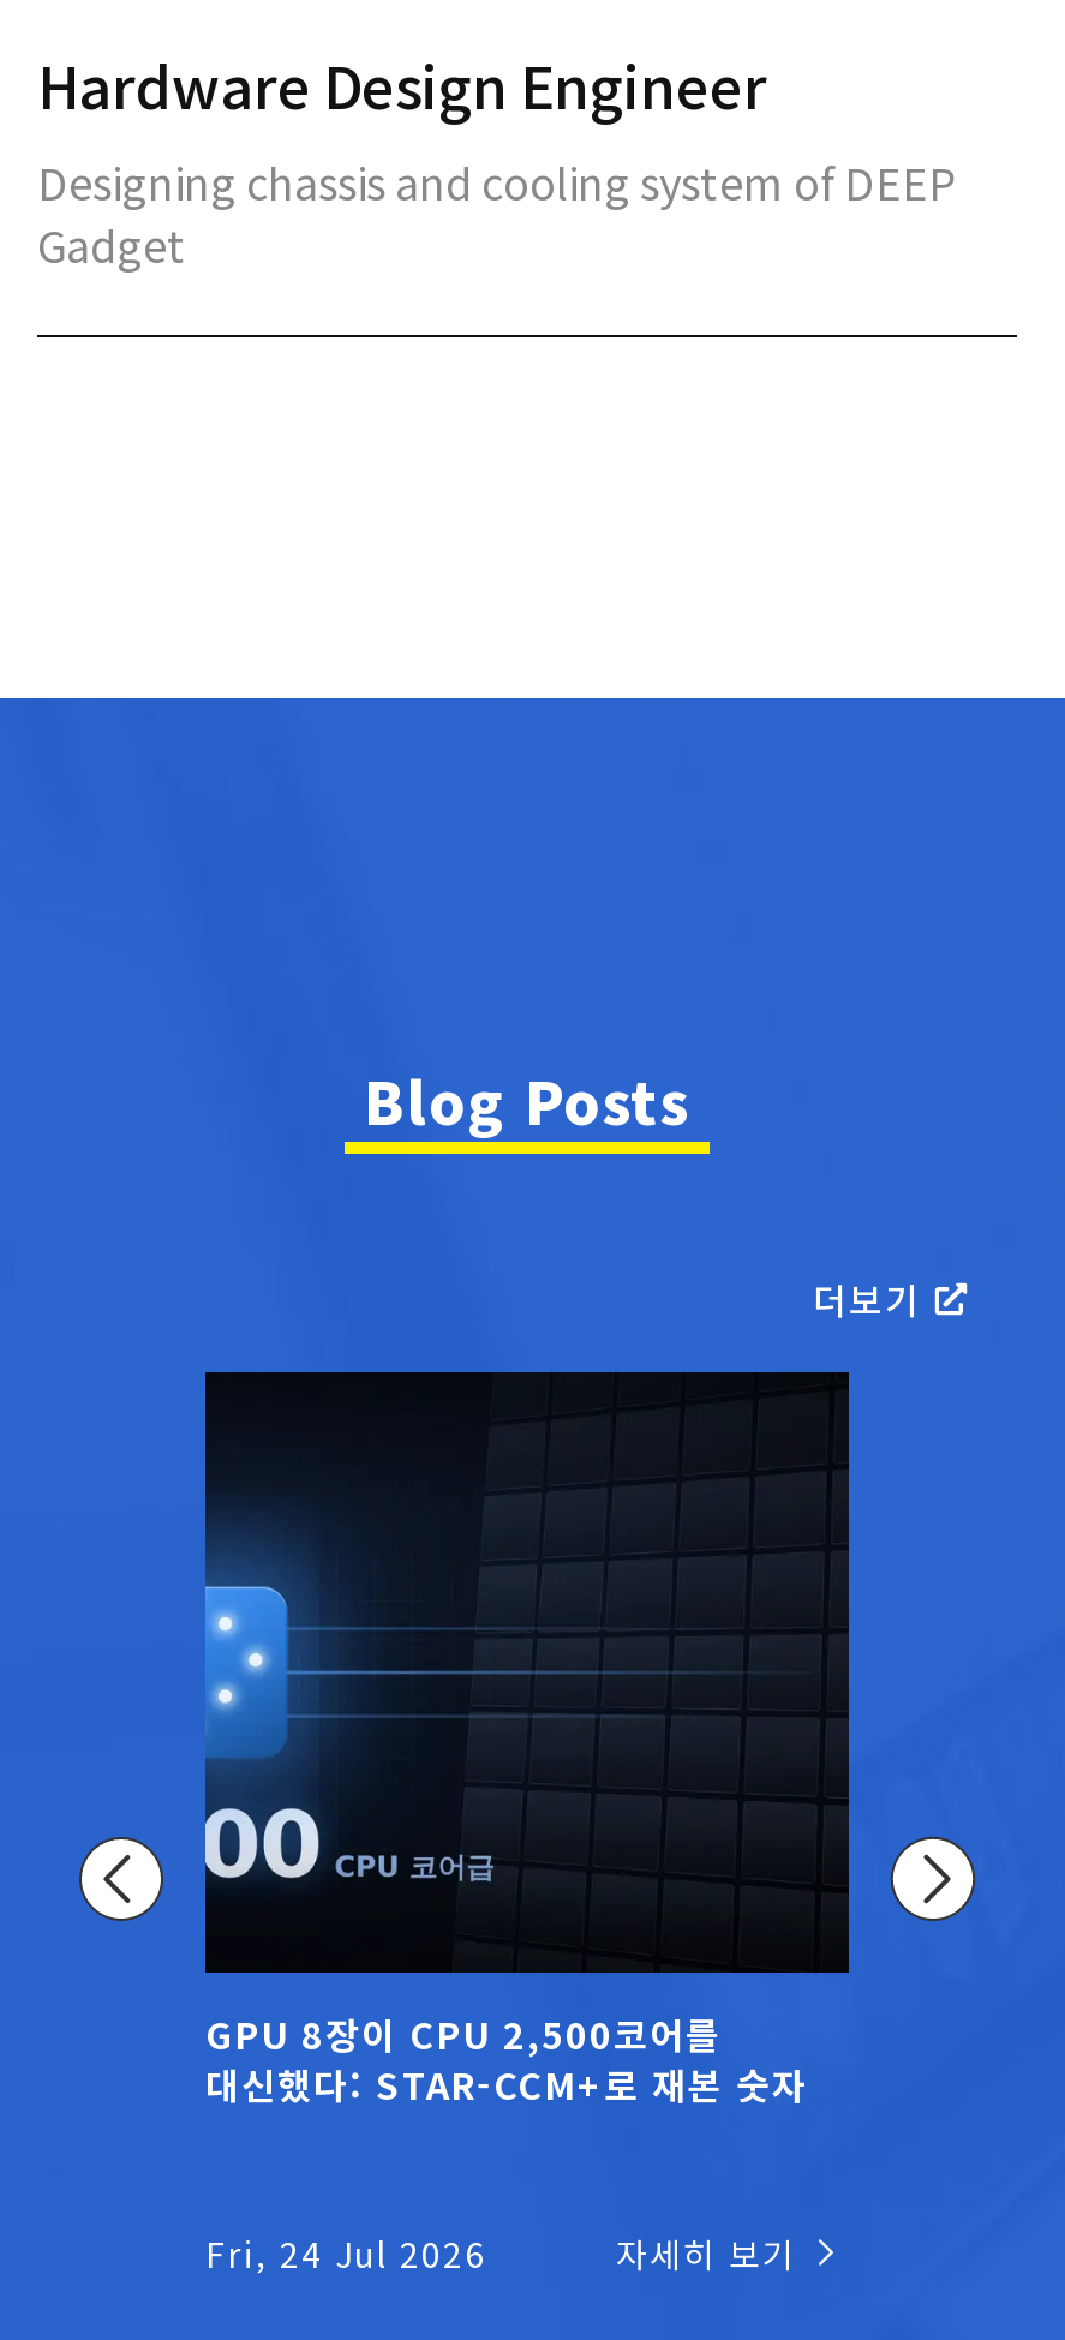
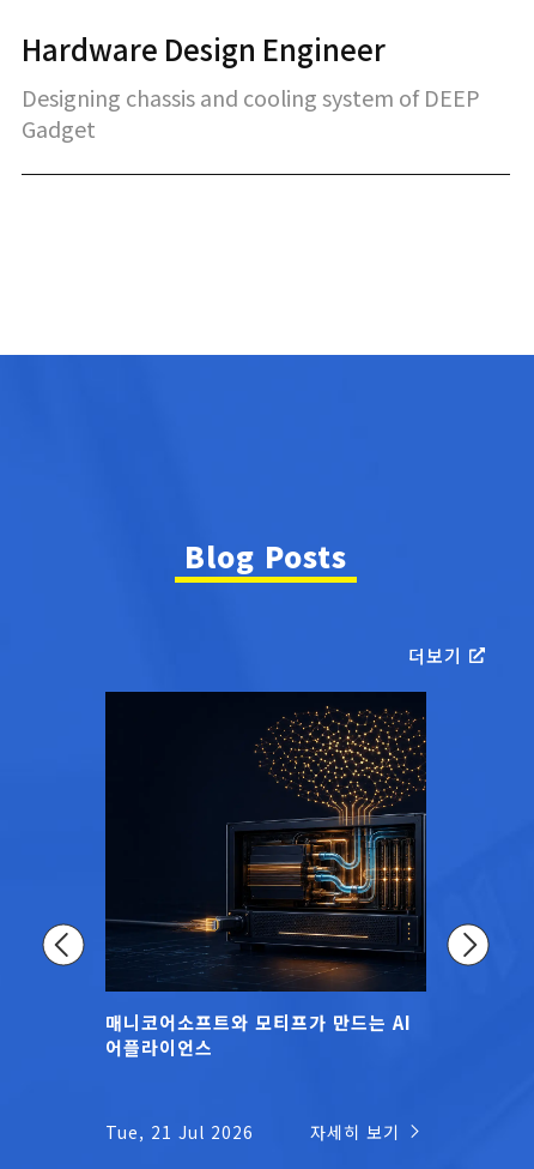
- [image]
- GPU 8장이 CPU 2,500코어를
- 대신했다: STAR-CCM+로 재본 숫자
+ [image]
+ 매니코어소프트와 모티프가 만드는 AI
+ 어플라이언스

- Fri, 24 Jul 2026
+ Tue, 21 Jul 2026
